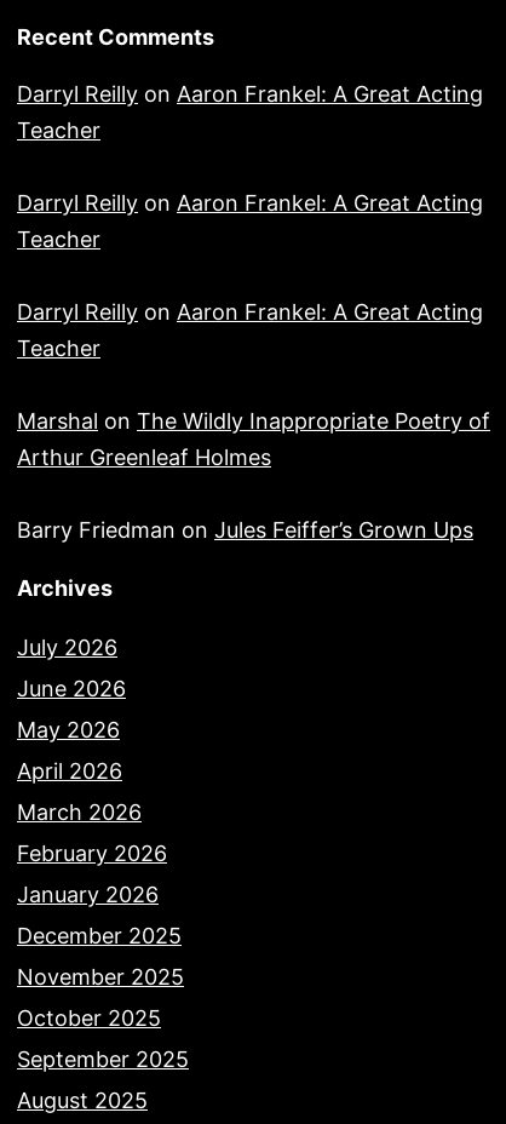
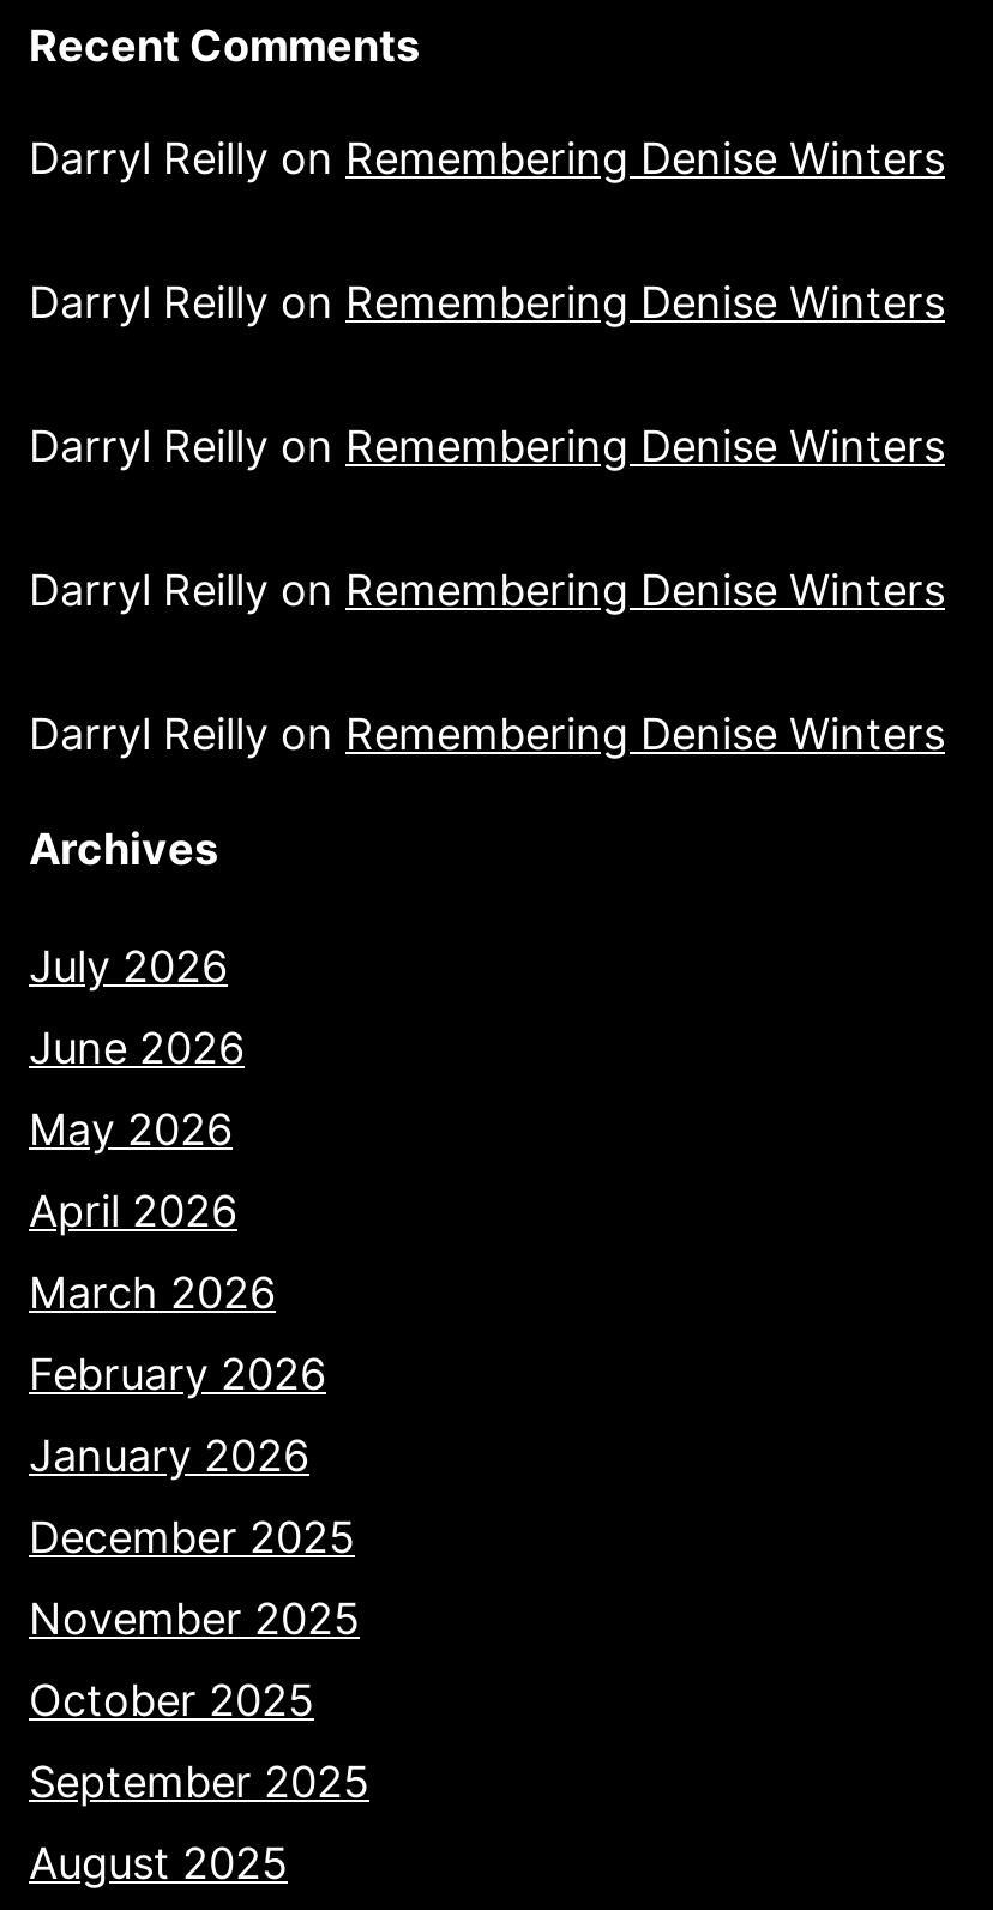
- Darryl Reilly on Aaron Frankel: A Great Acting
- Teacher
+ Darryl Reilly on Remembering Denise Winters

- Darryl Reilly on Aaron Frankel: A Great Acting
- Teacher
+ Darryl Reilly on Remembering Denise Winters

- Darryl Reilly on Aaron Frankel: A Great Acting
- Teacher
+ Darryl Reilly on Remembering Denise Winters

- Marshal on The Wildly Inappropriate Poetry of
- Arthur Greenleaf Holmes
+ Darryl Reilly on Remembering Denise Winters

- Barry Friedman on Jules Feiffer’s Grown Ups
+ Darryl Reilly on Remembering Denise Winters
